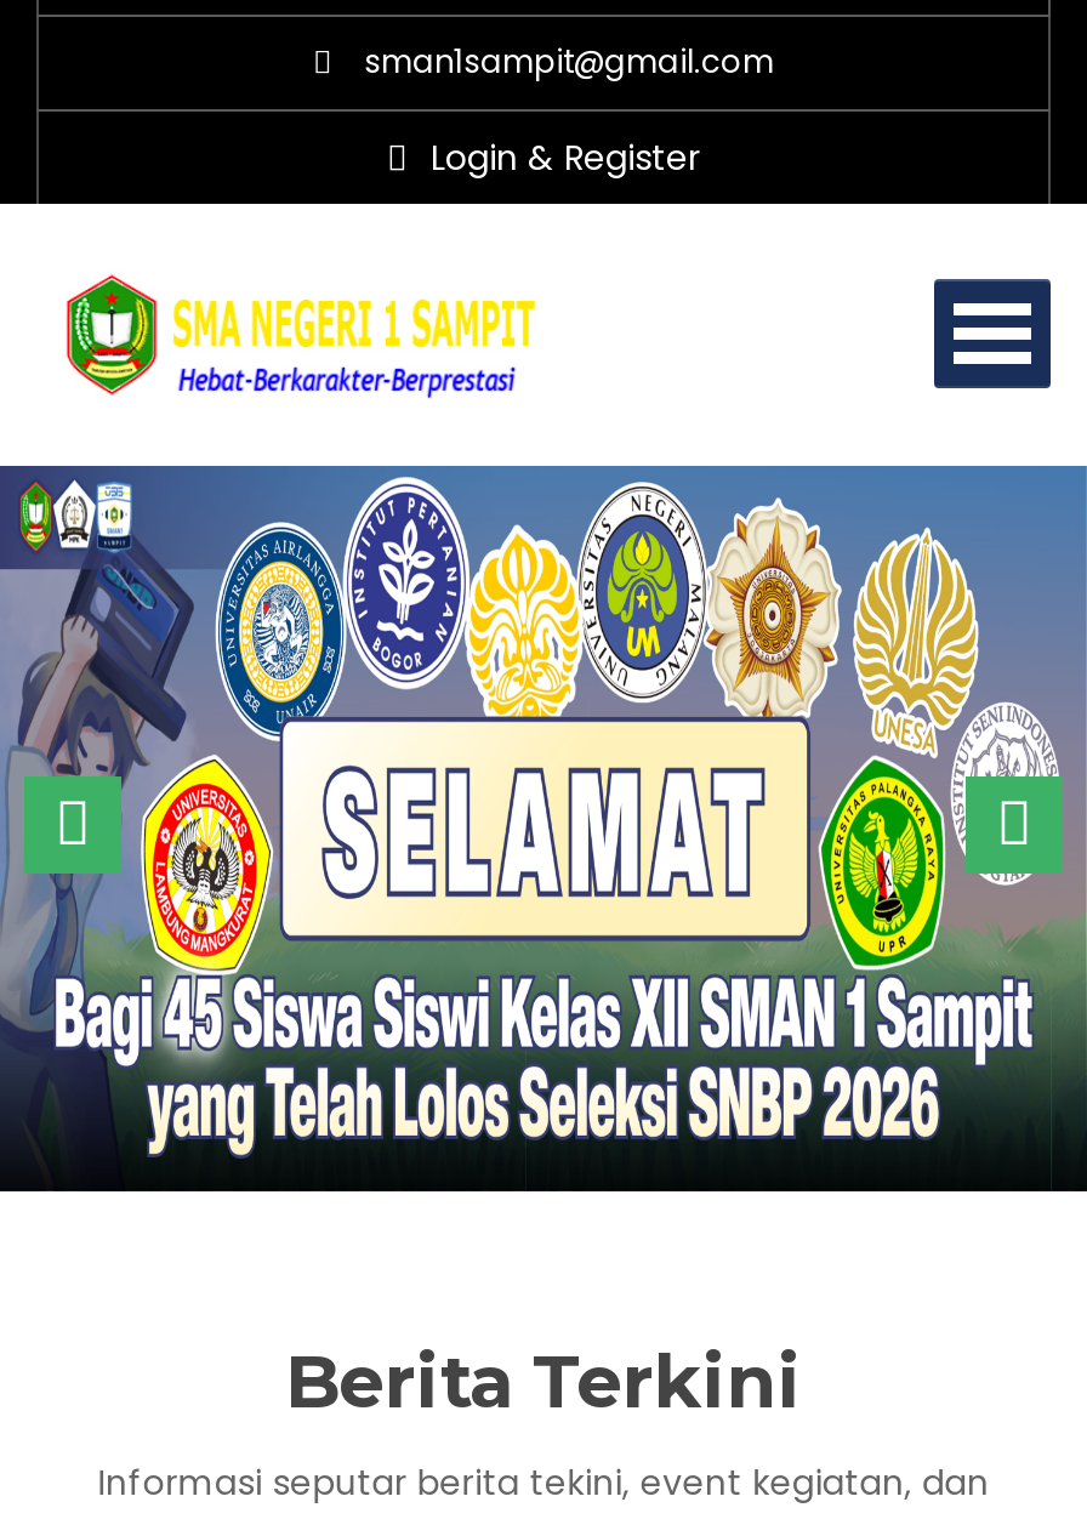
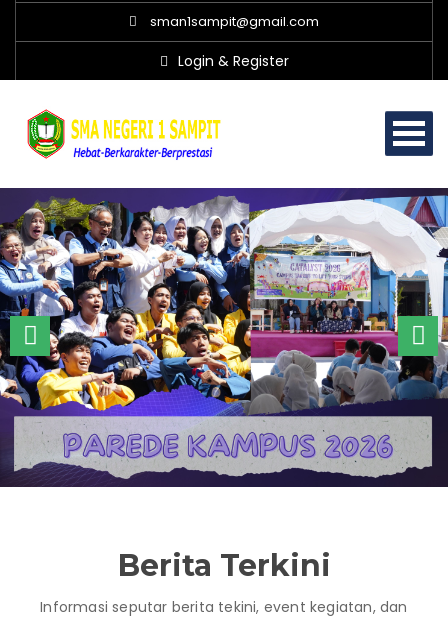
- [image]
+ [image]
